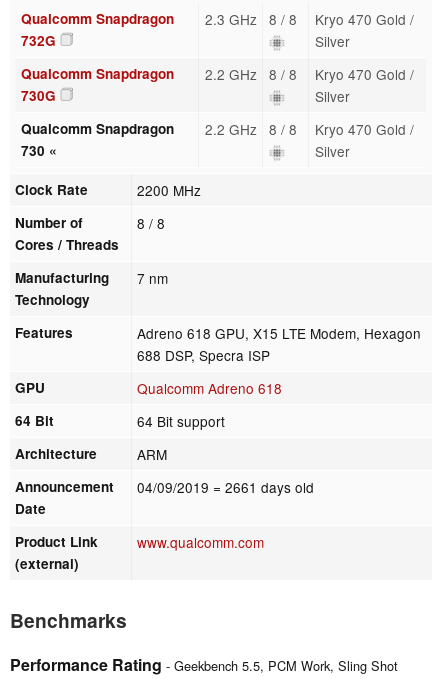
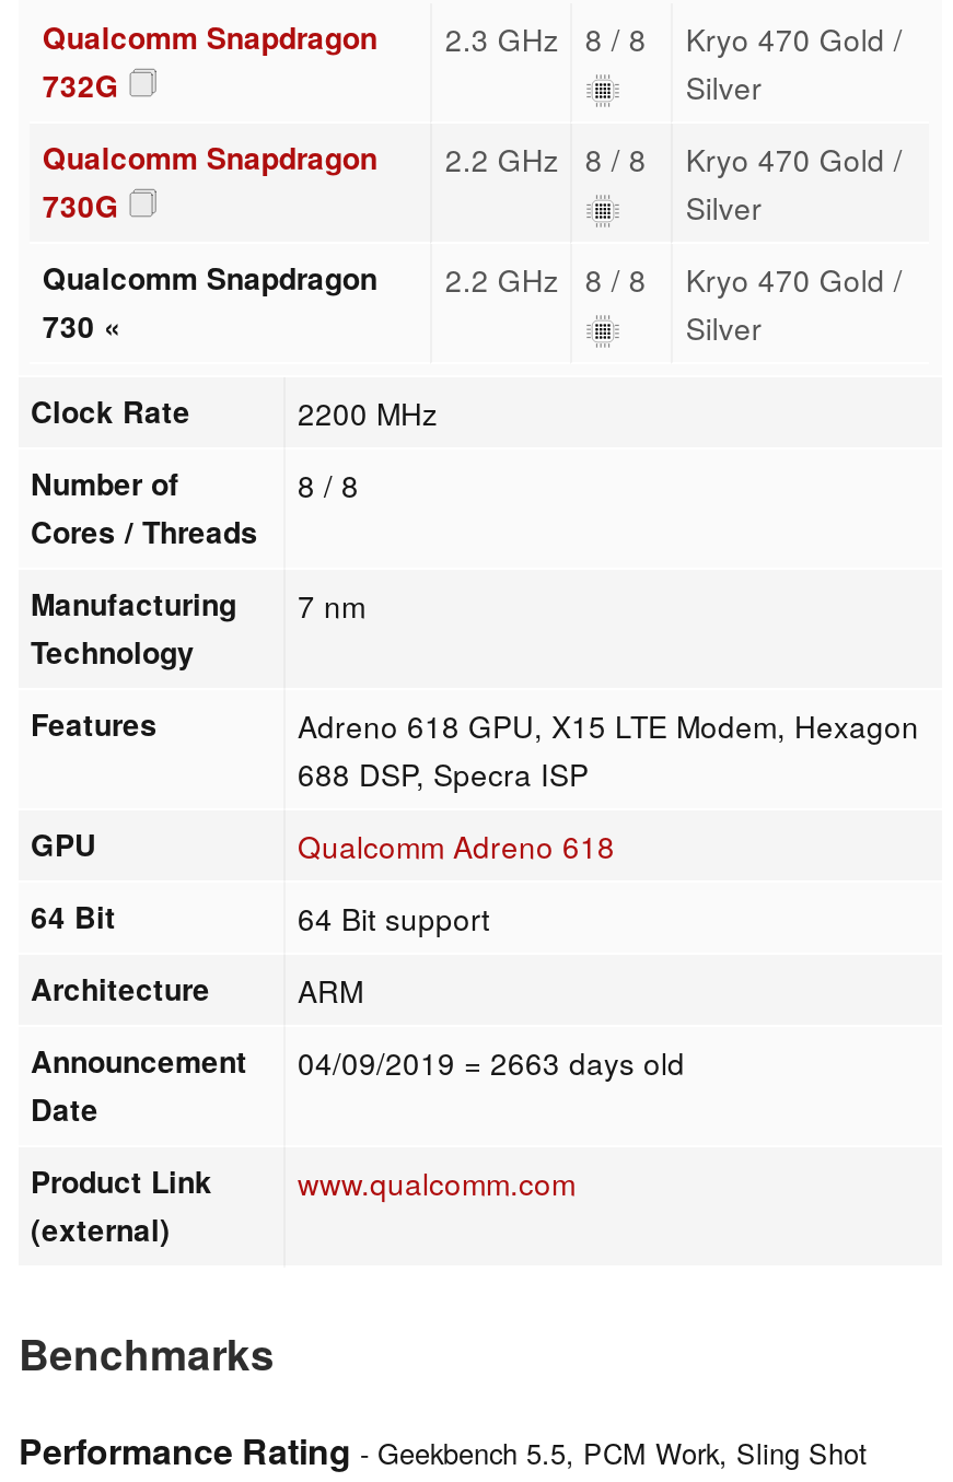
- Announcement 04/09/2019 = 2661 days old
+ Announcement 04/09/2019 = 2663 days old
